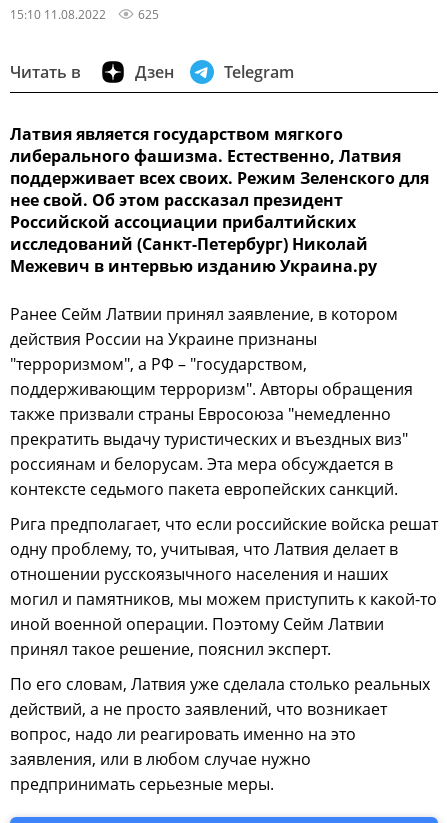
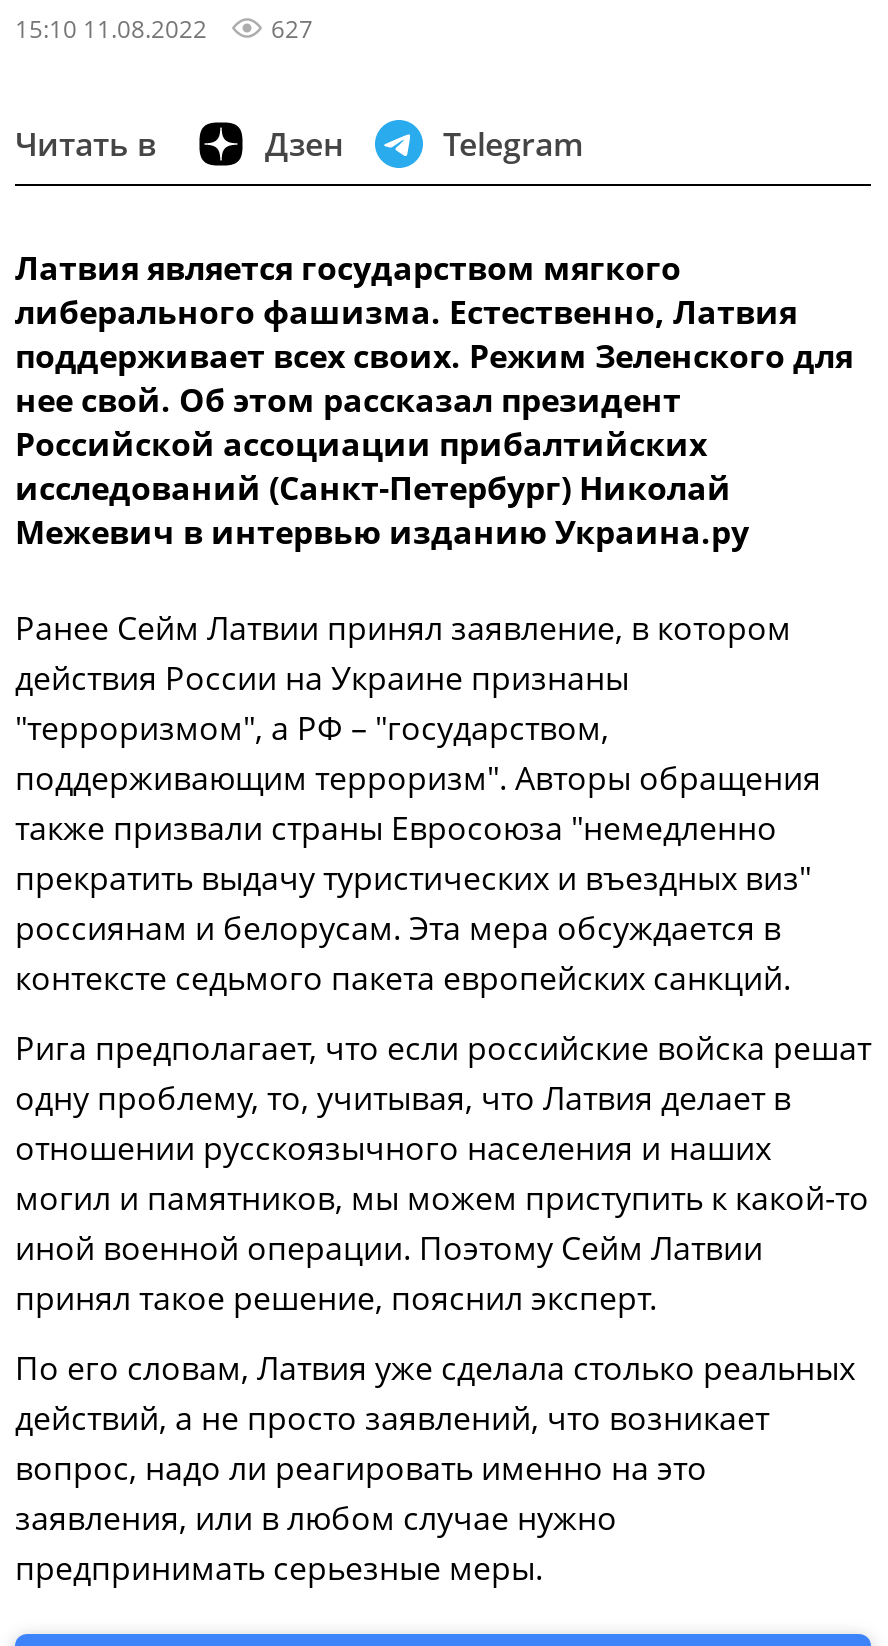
- 15:10 11.08.2022 625
+ 15:10 11.08.2022 627
